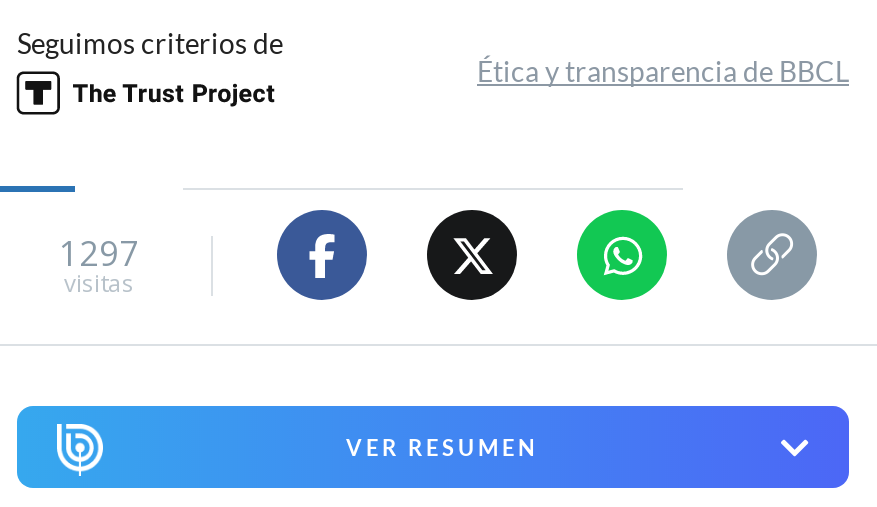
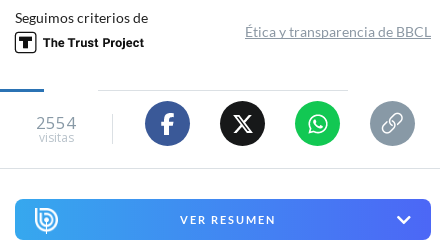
- 1297
+ 2554
